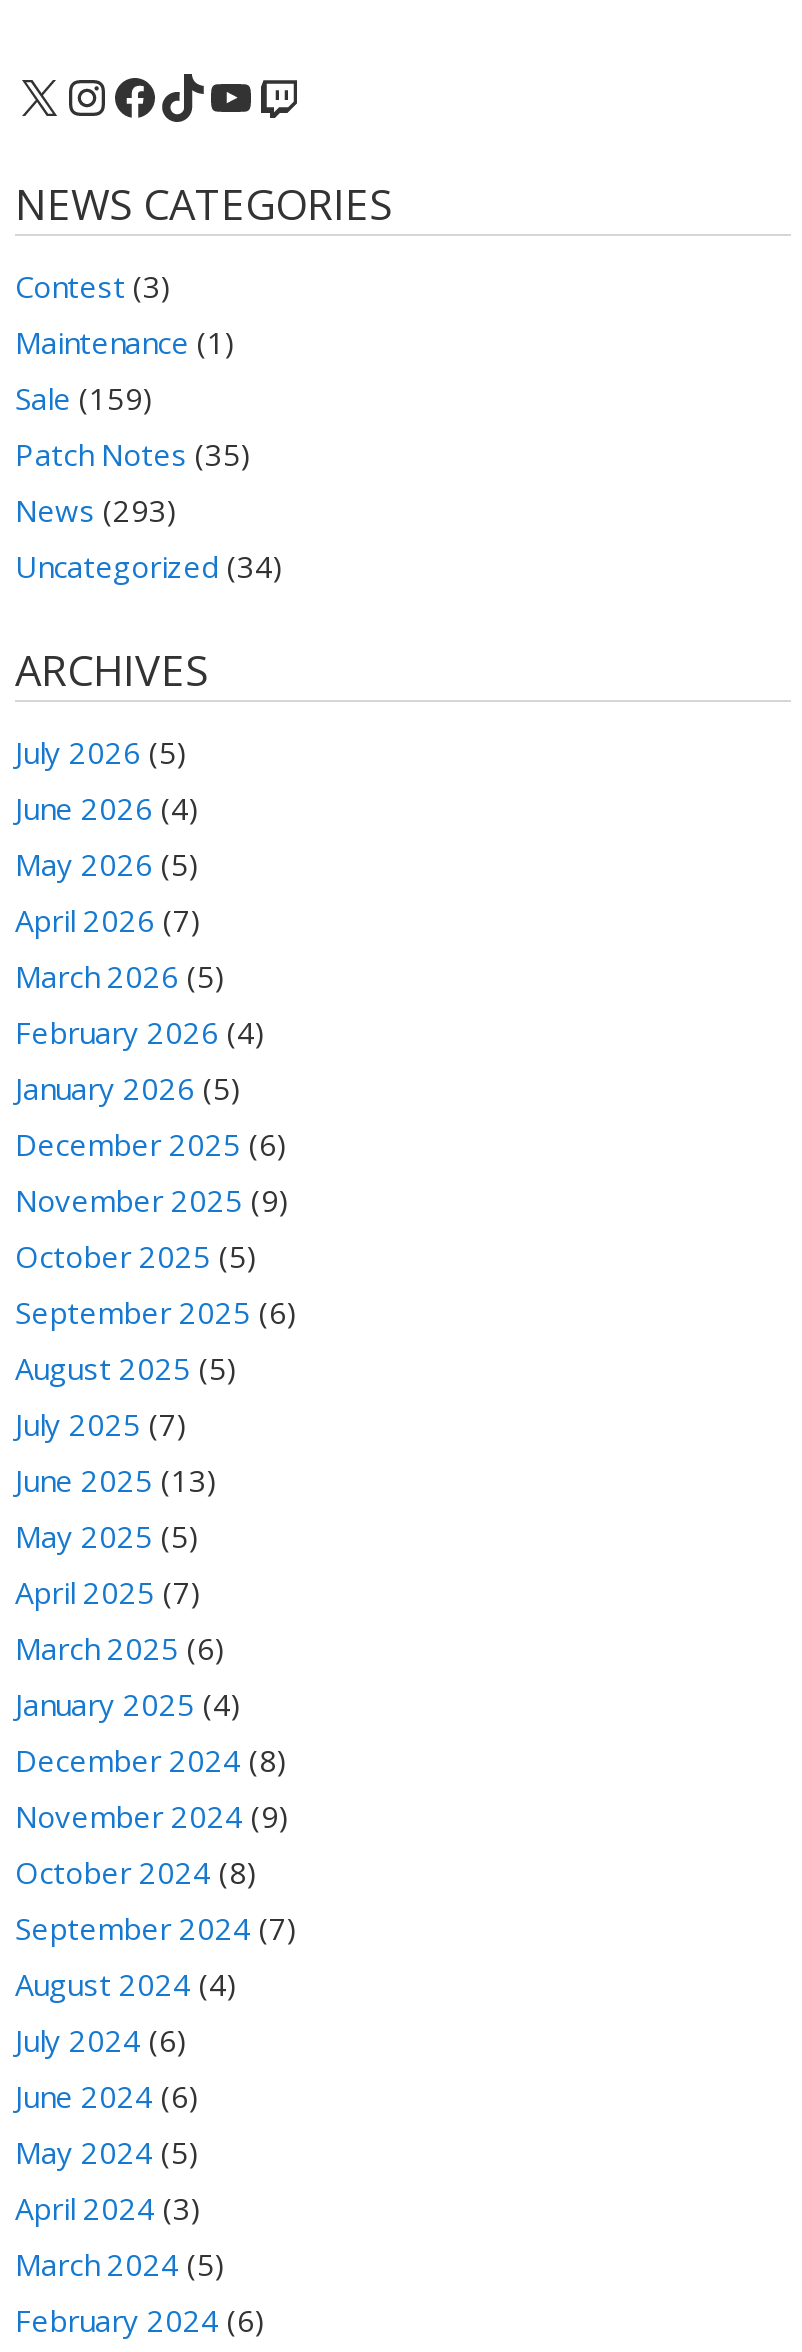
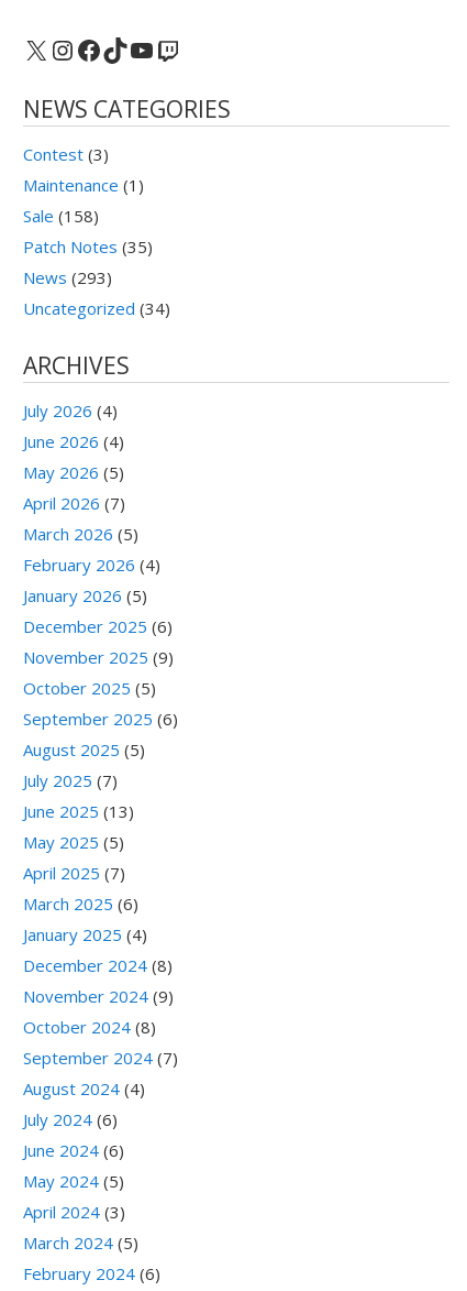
- Sale (159)
+ Sale (158)

- July 2026 (5)
+ July 2026 (4)
